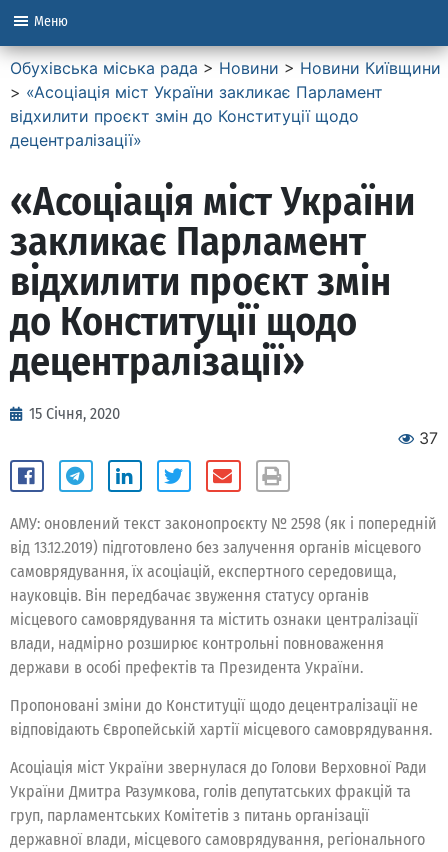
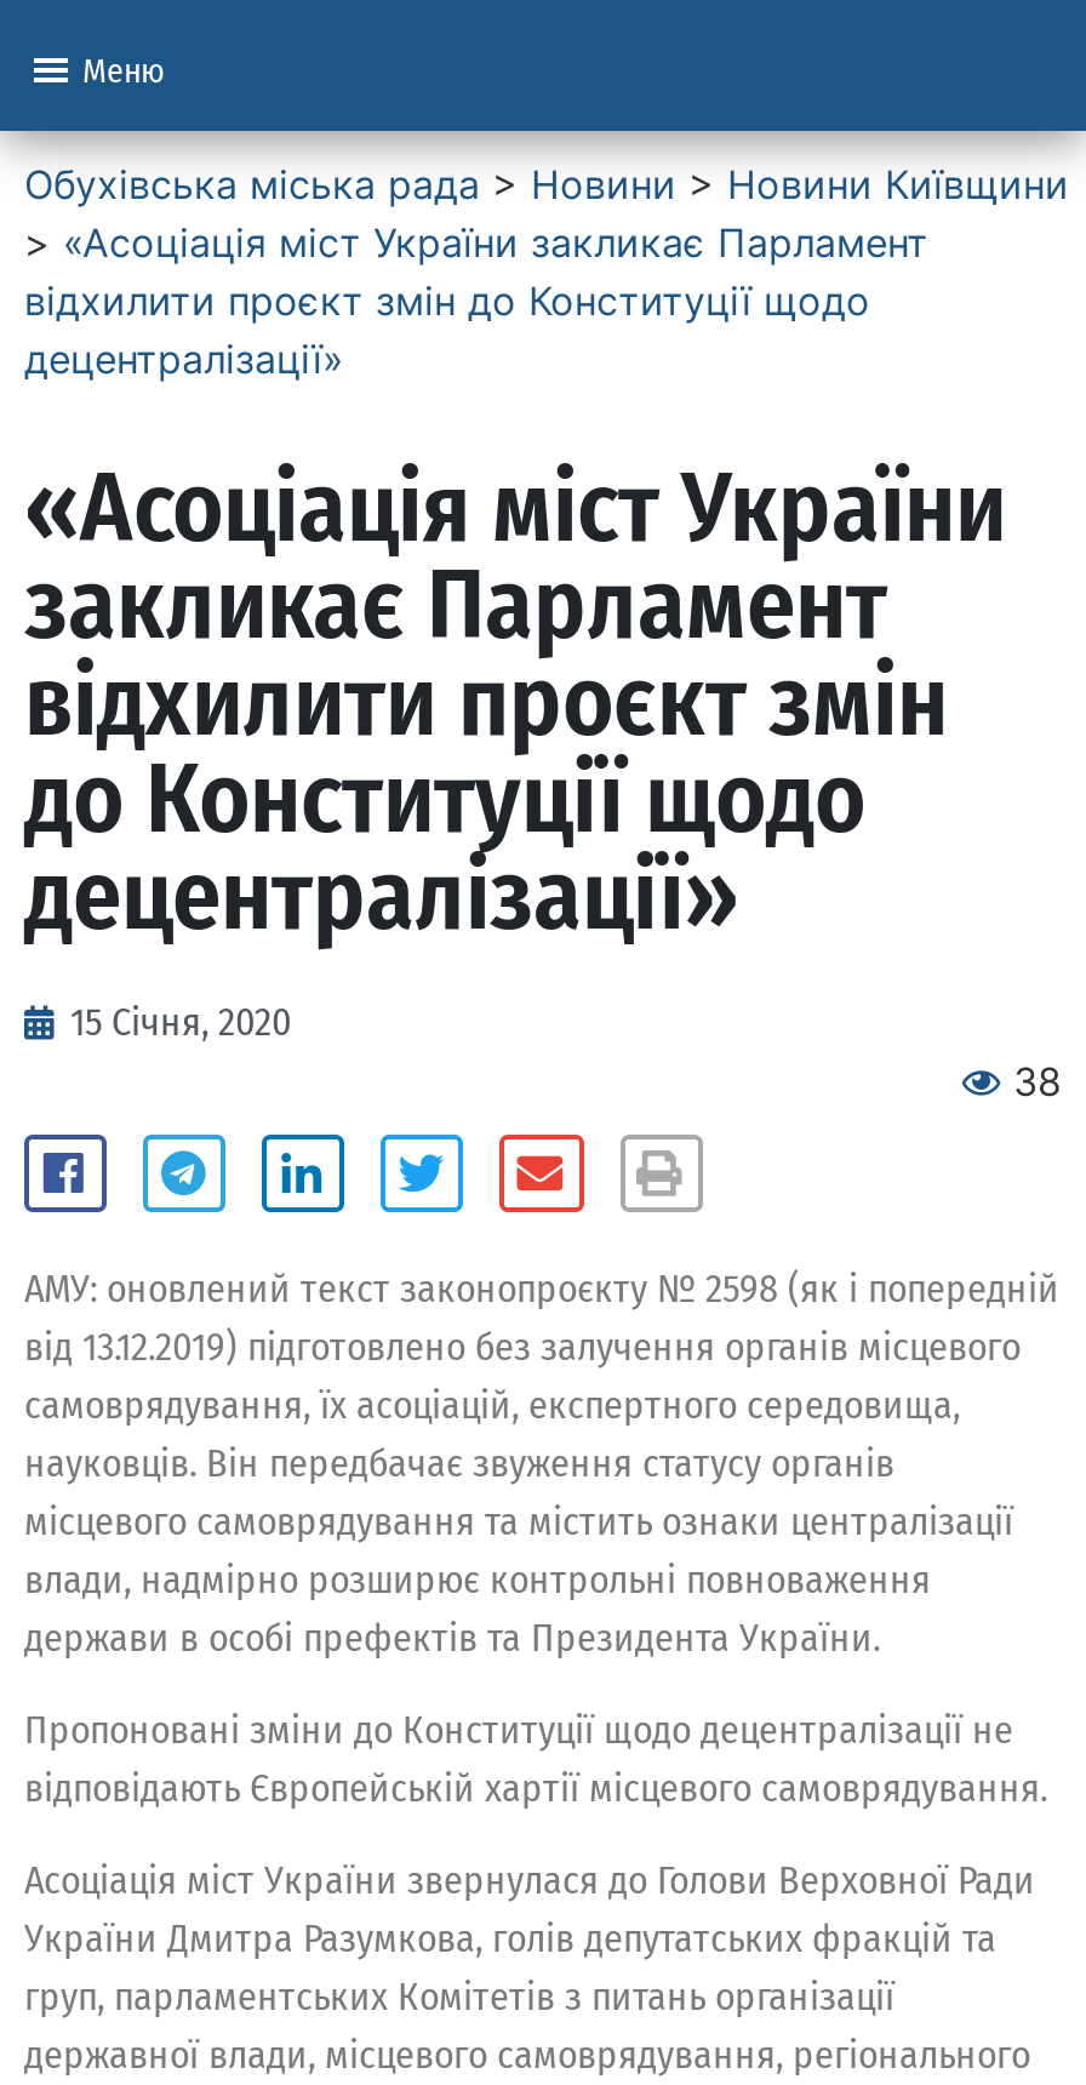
- 37
+ 38
